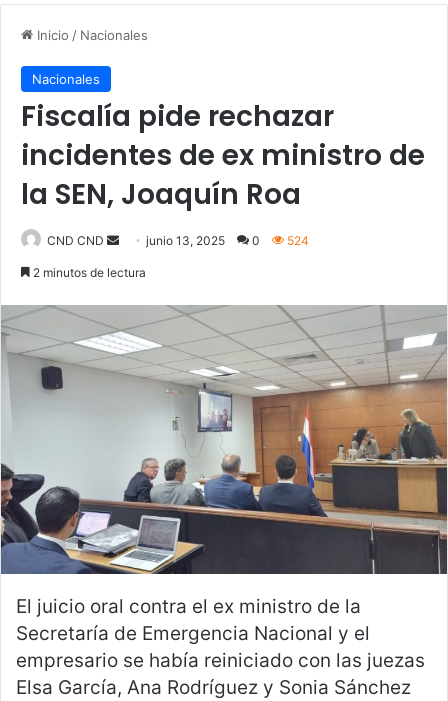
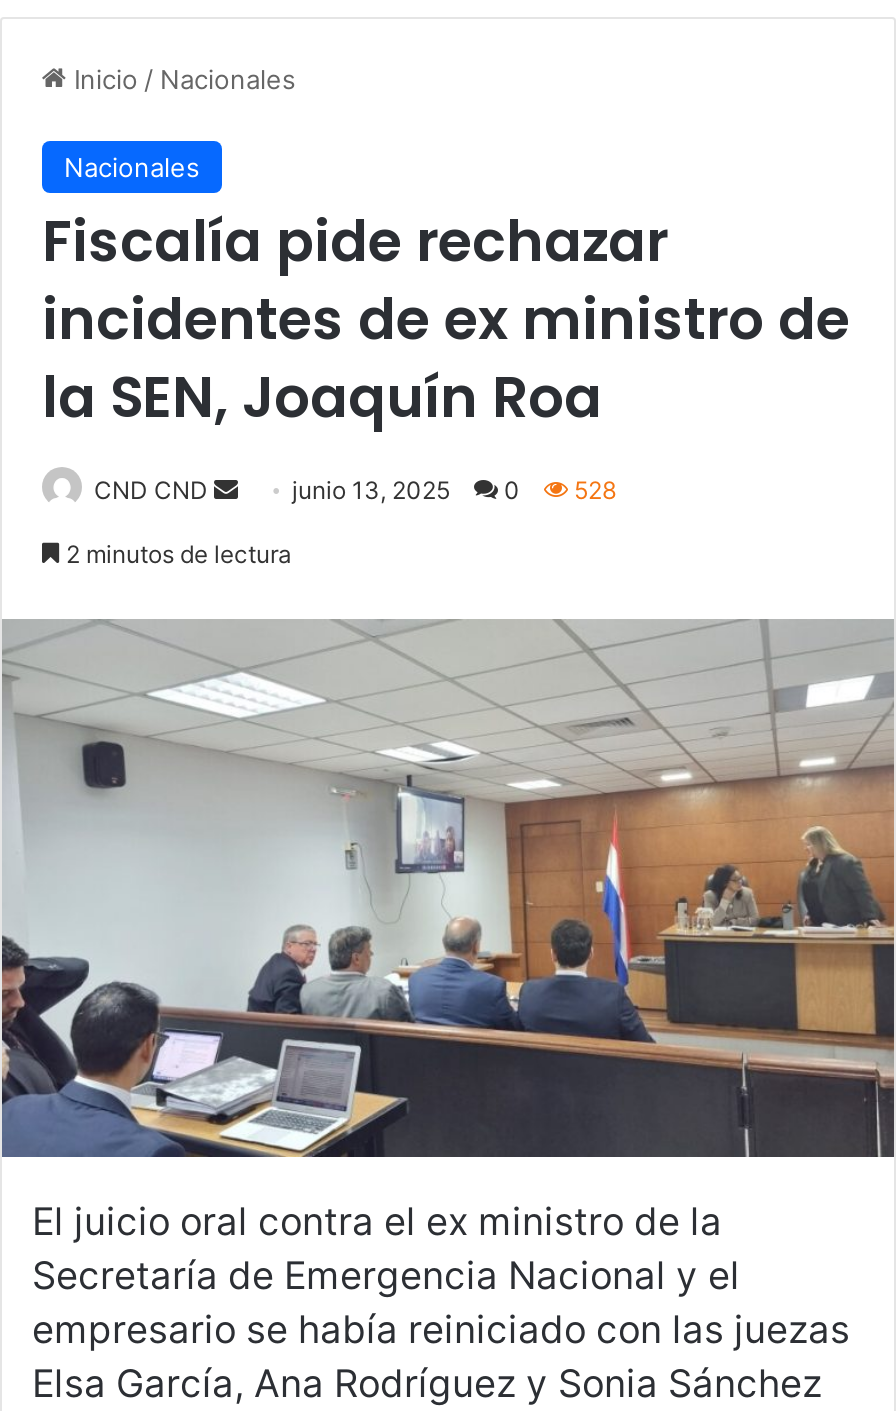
- 524
+ 528
